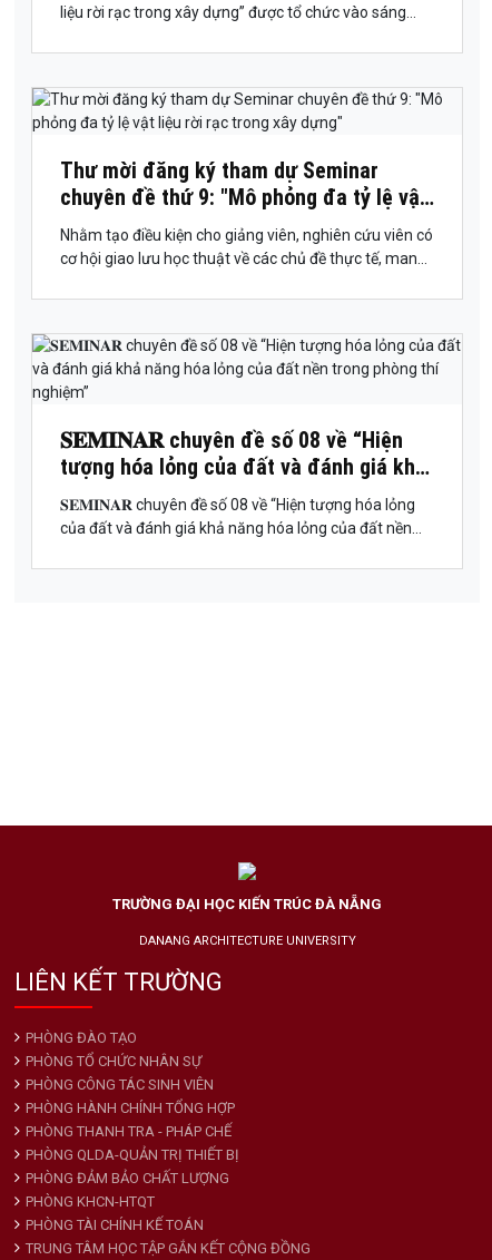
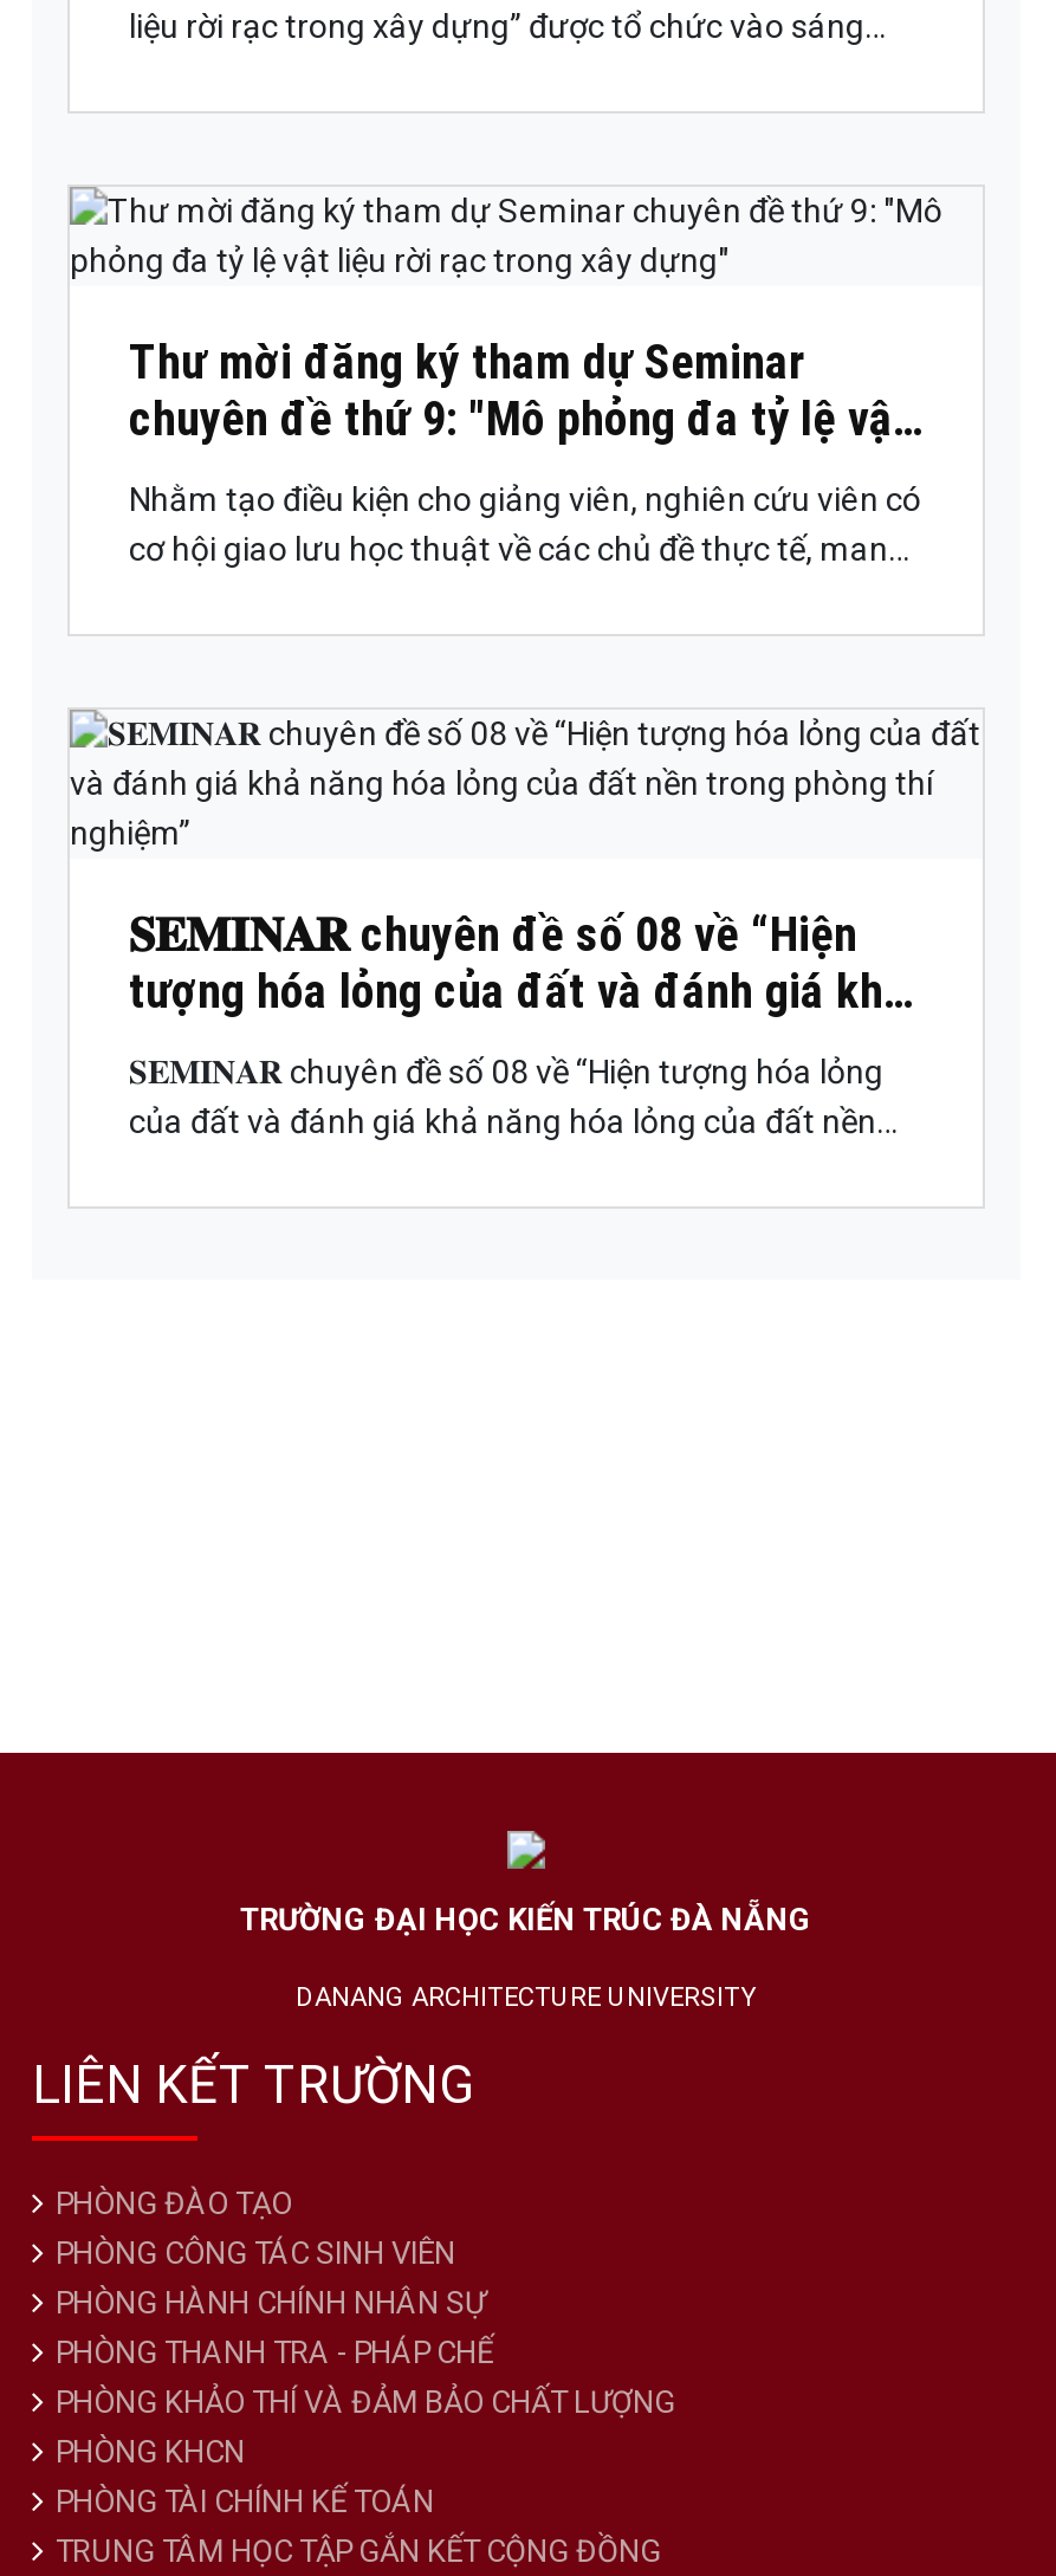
- PHÒNG TỔ CHỨC NHÂN SỰ

- PHÒNG HÀNH CHÍNH TỔNG HỢP
+ PHÒNG HÀNH CHÍNH NHÂN SỰ

- PHÒNG QLDA-QUẢN TRỊ THIẾT BỊ
- PHÒNG ĐẢM BẢO CHẤT LƯỢNG
- PHÒNG KHCN-HTQT
+ PHÒNG KHẢO THÍ VÀ ĐẢM BẢO CHẤT LƯỢNG
+ PHÒNG KHCN
